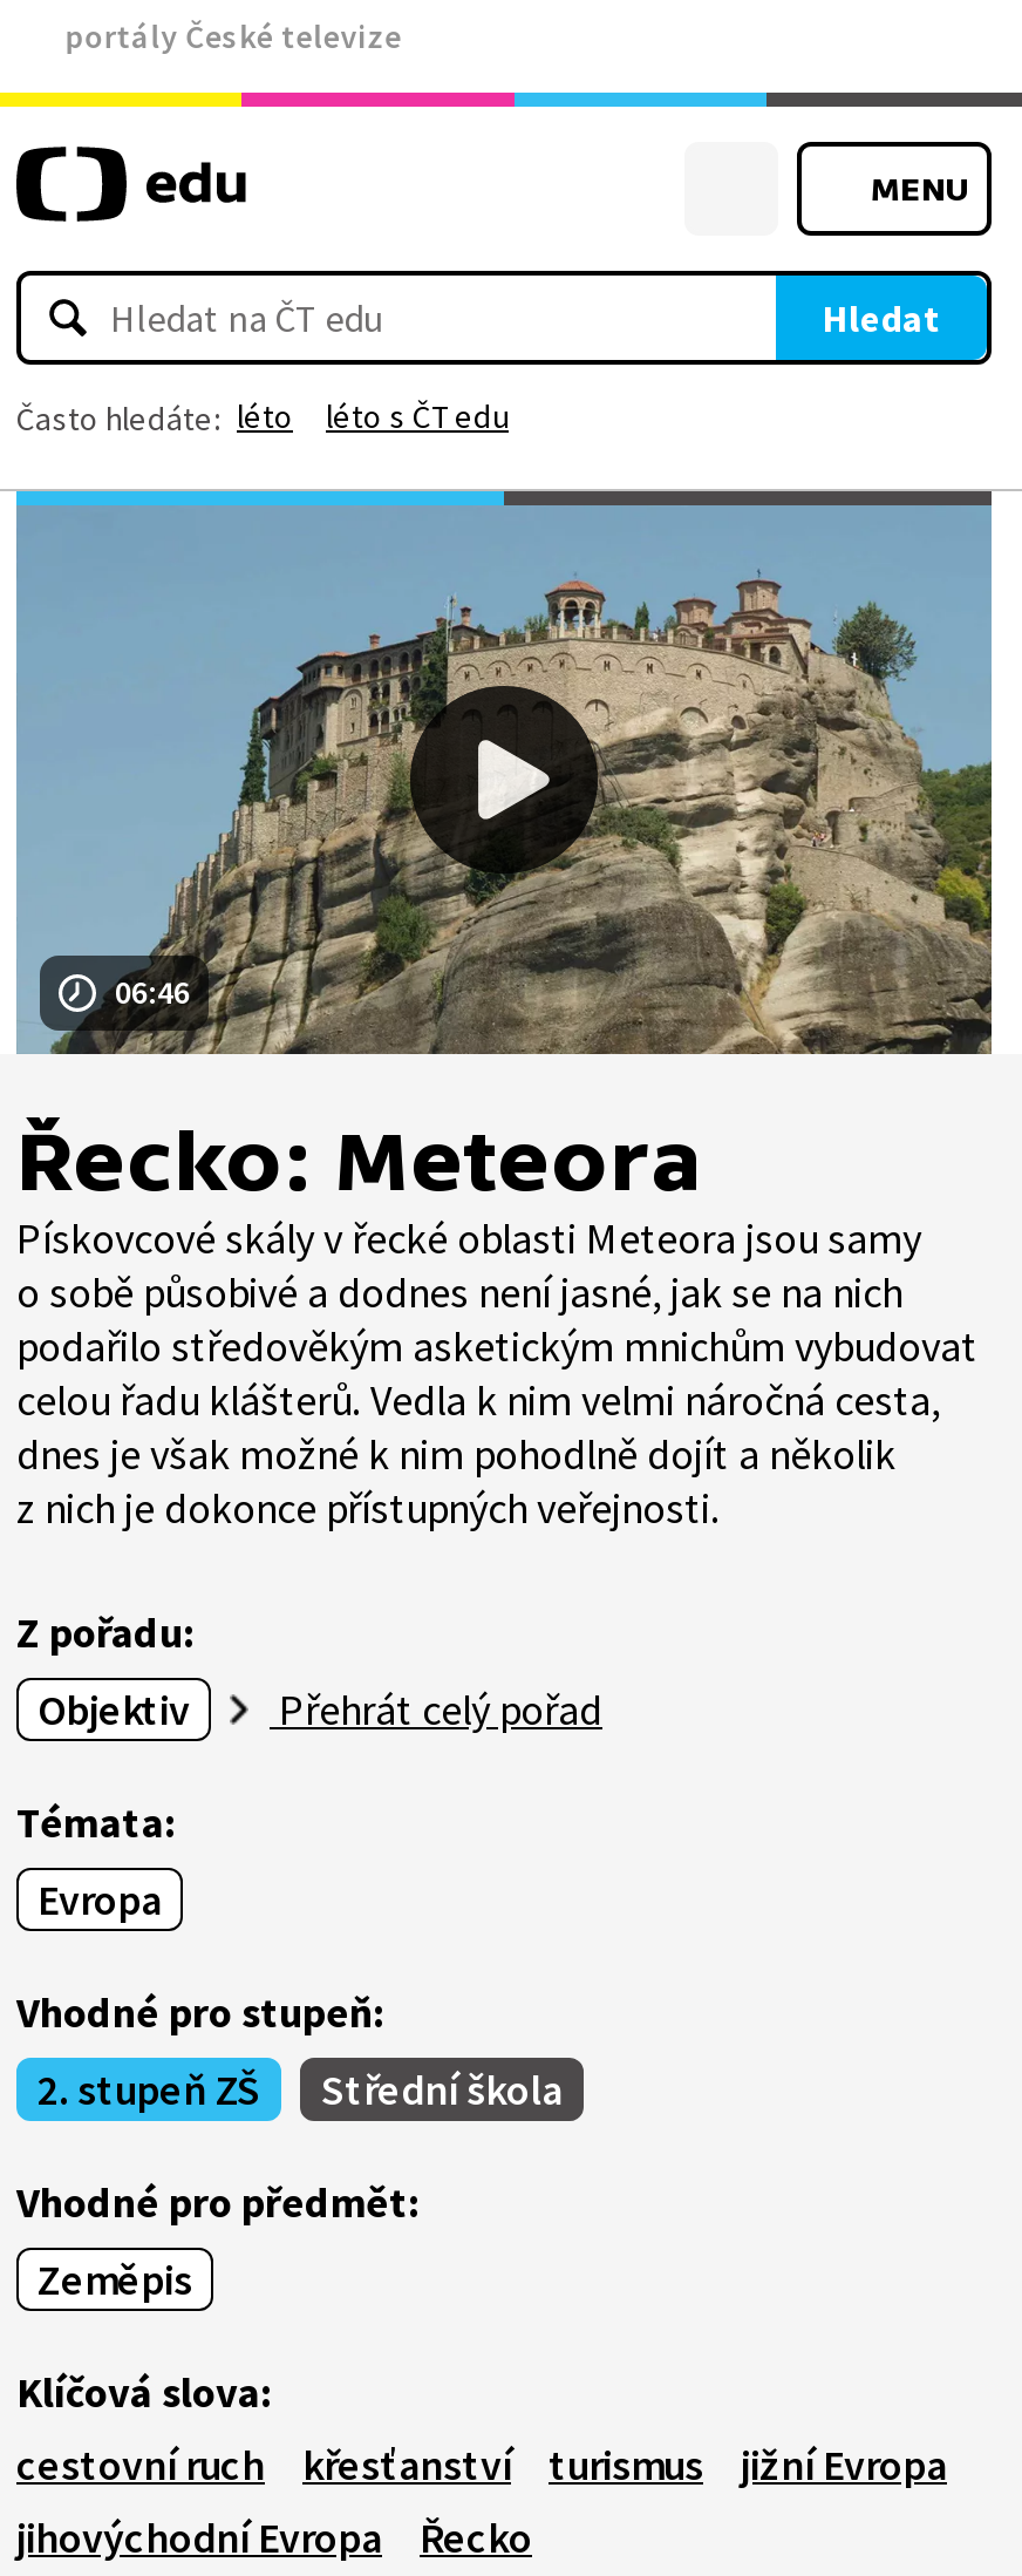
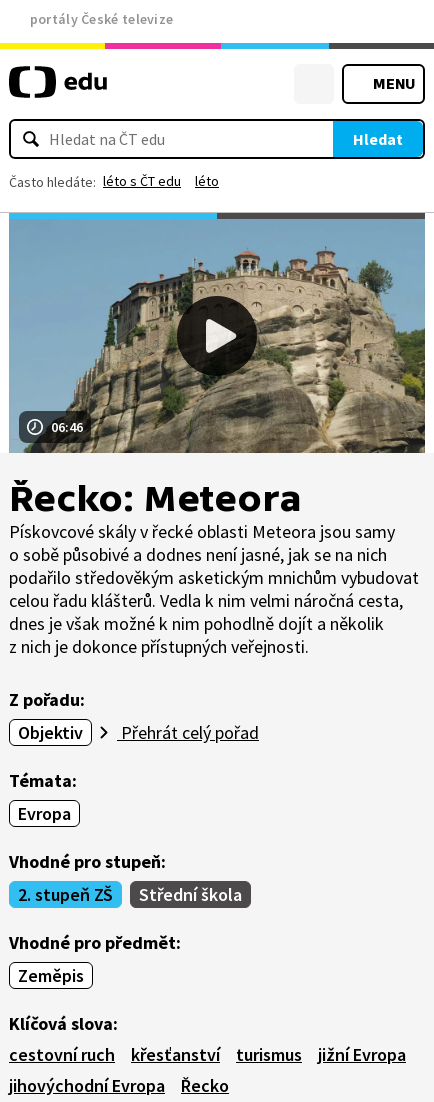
- Často hledáte: léto
- léto s ČT edu
+ Často hledáte: léto s ČT edu
+ léto
